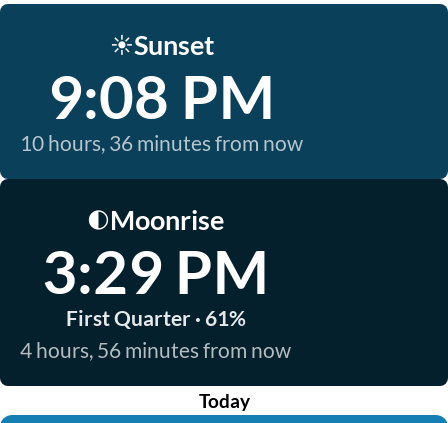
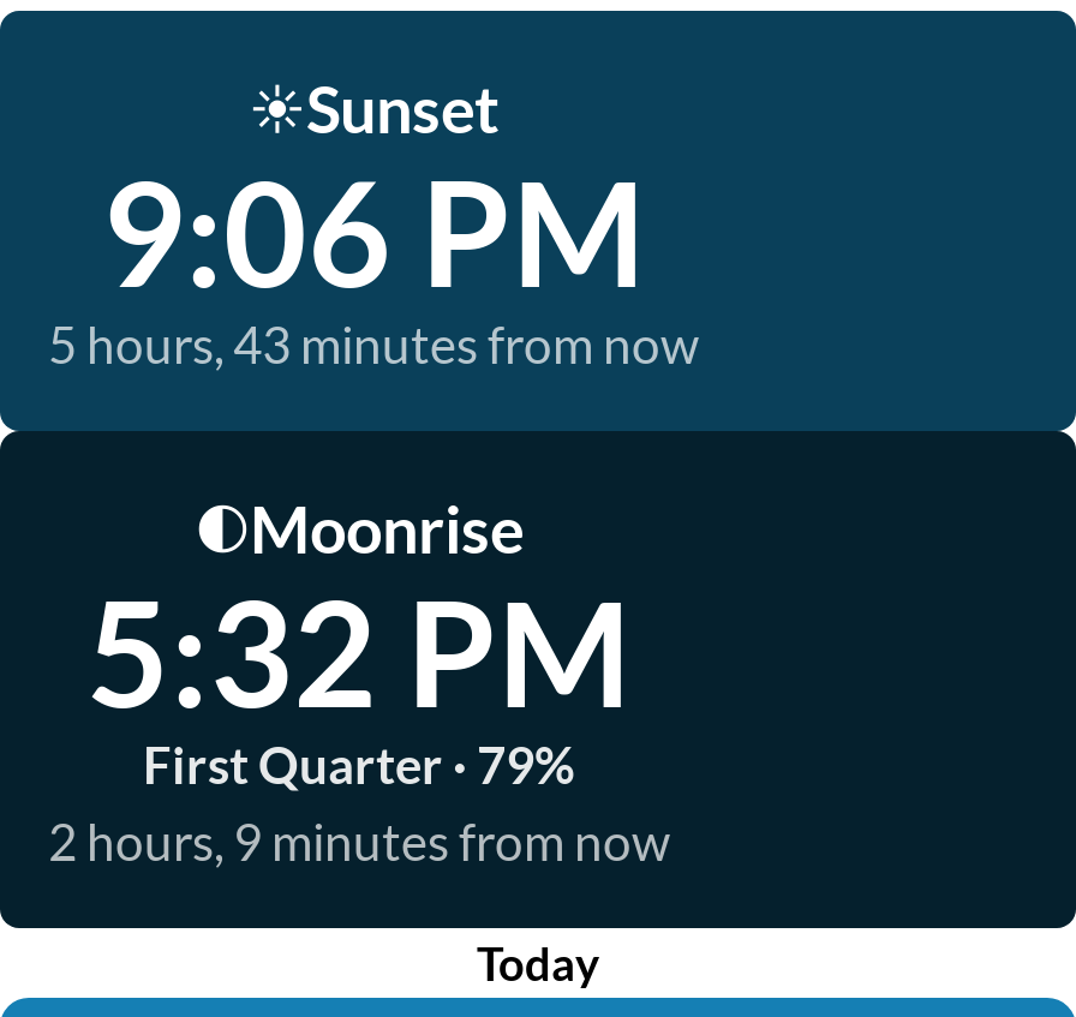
- 9:08 PM
+ 9:06 PM

- 10 hours, 36 minutes from now
+ 5 hours, 43 minutes from now

- 3:29 PM
+ 5:32 PM

- First Quarter · 61%
+ First Quarter · 79%

- 4 hours, 56 minutes from now
+ 2 hours, 9 minutes from now
